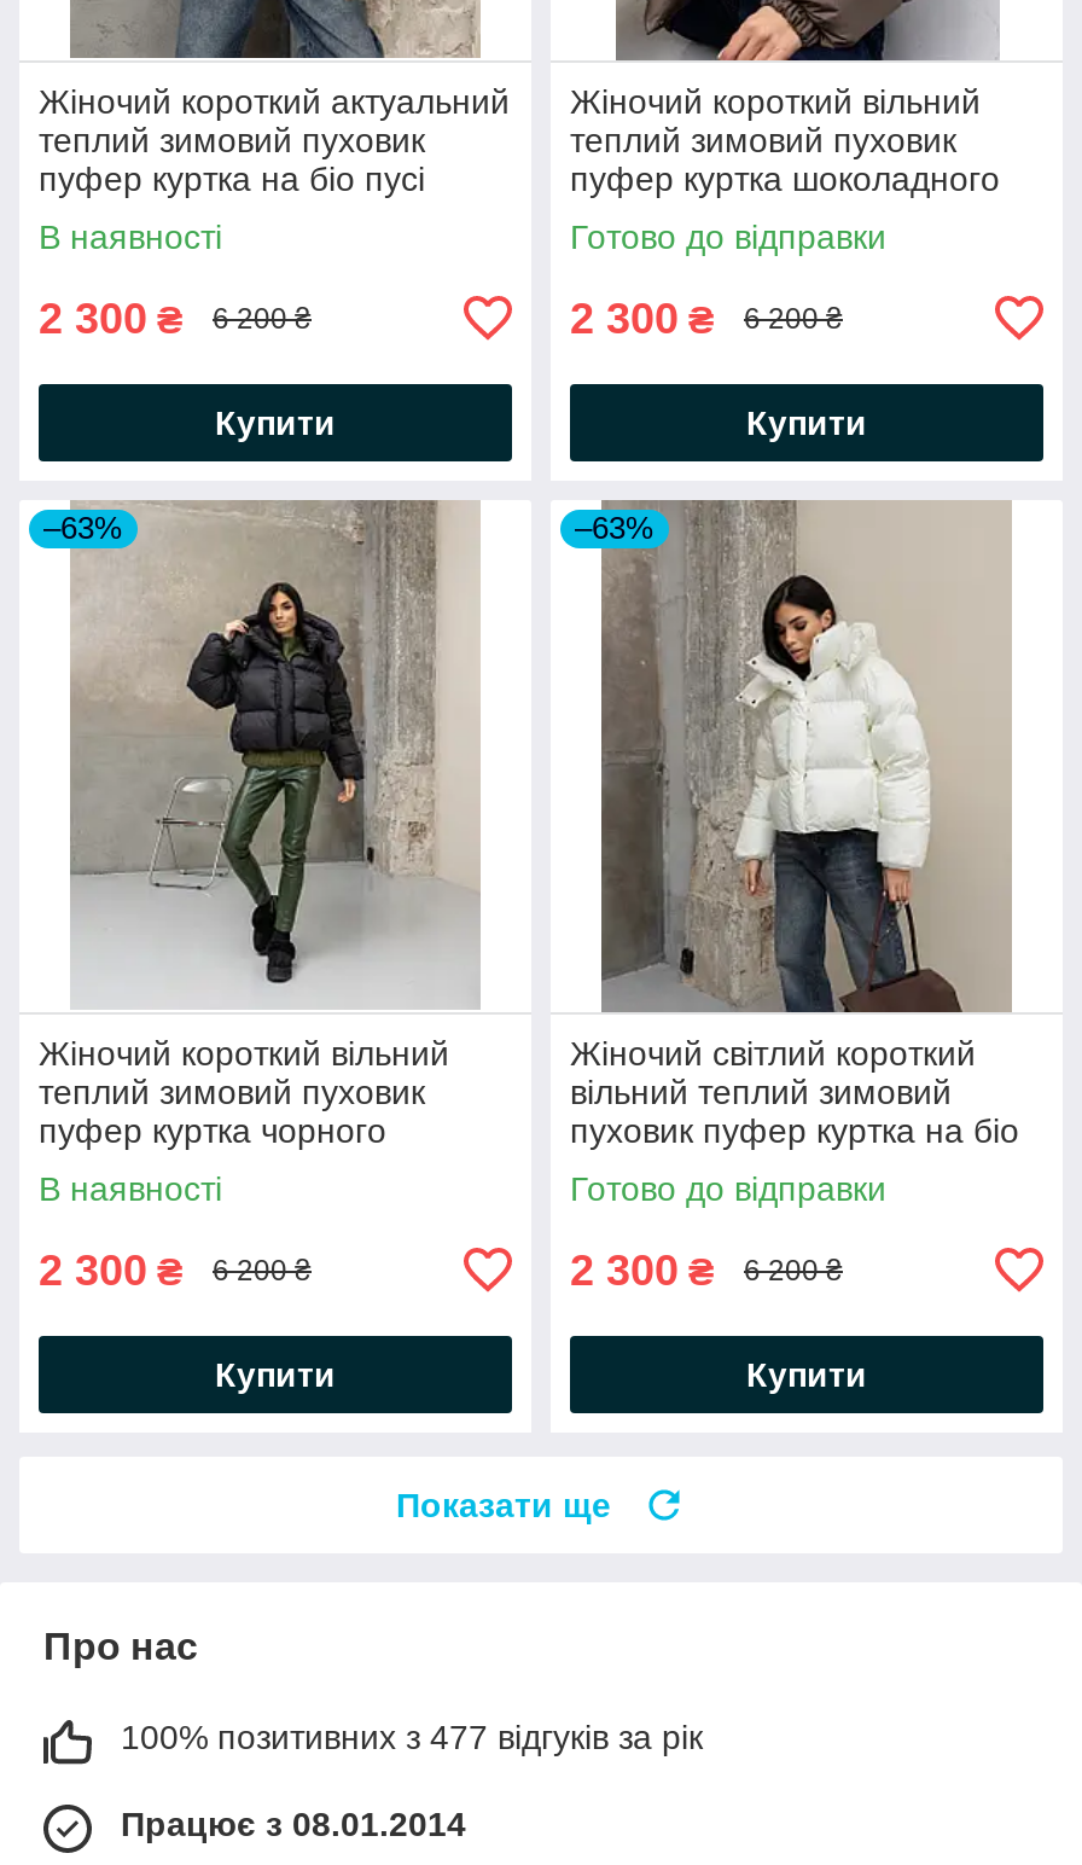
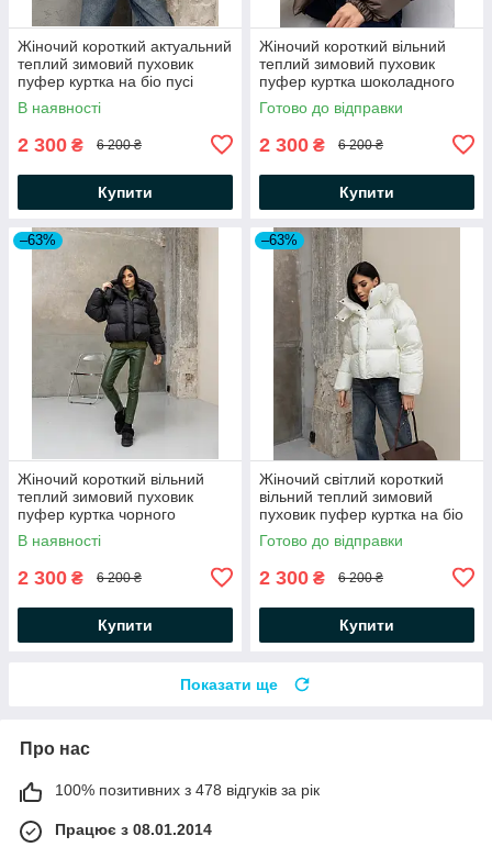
- 100% позитивних з 477 відгуків за рік
+ 100% позитивних з 478 відгуків за рік
